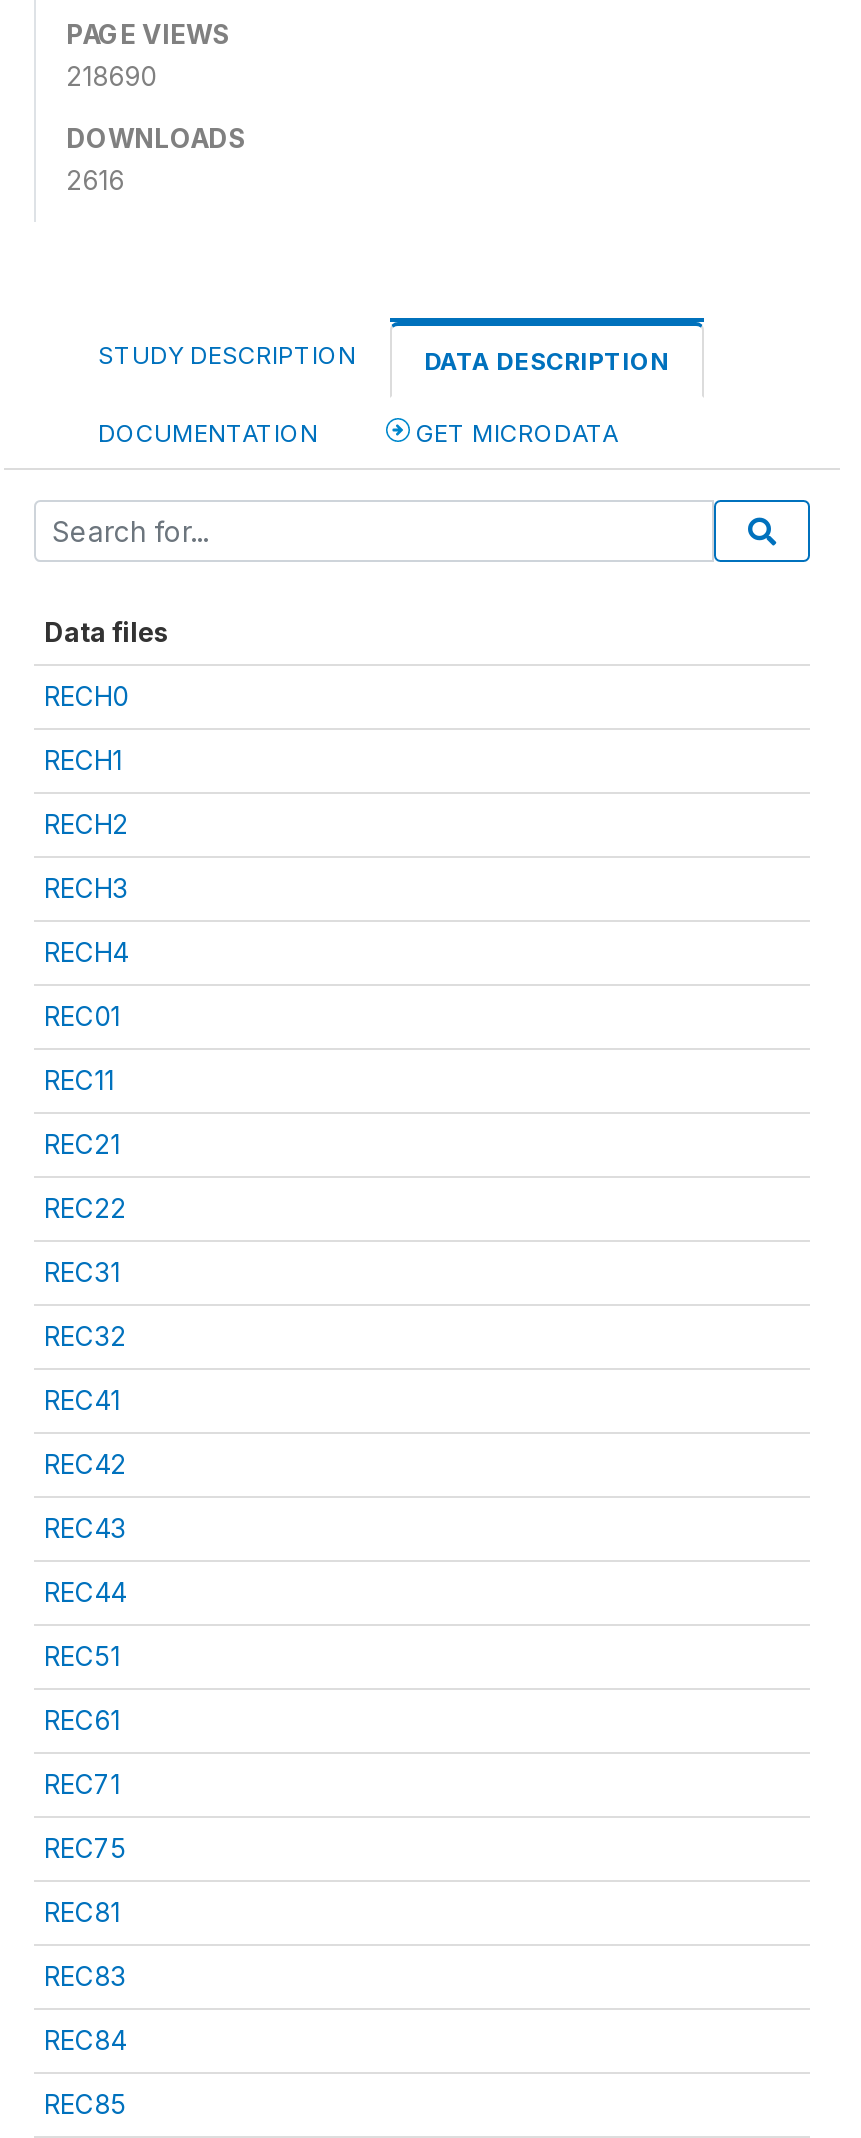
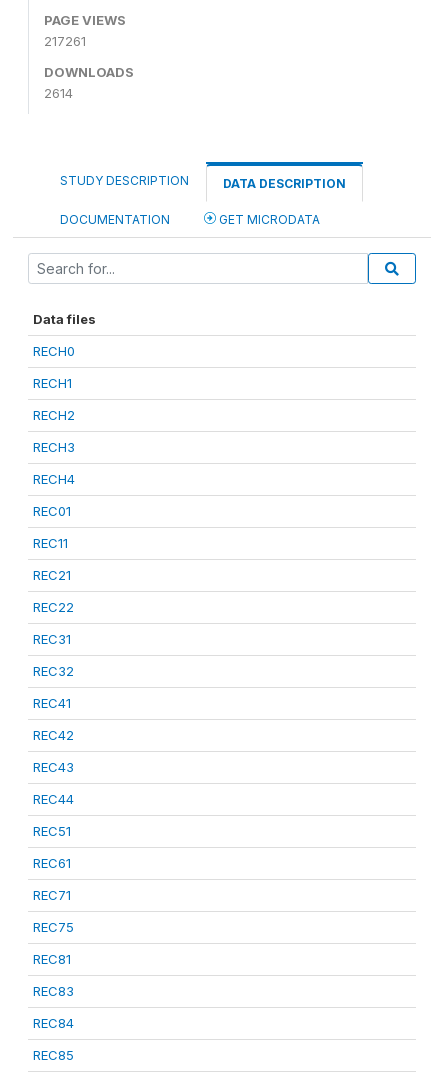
- 218690
+ 217261

- 2616
+ 2614
